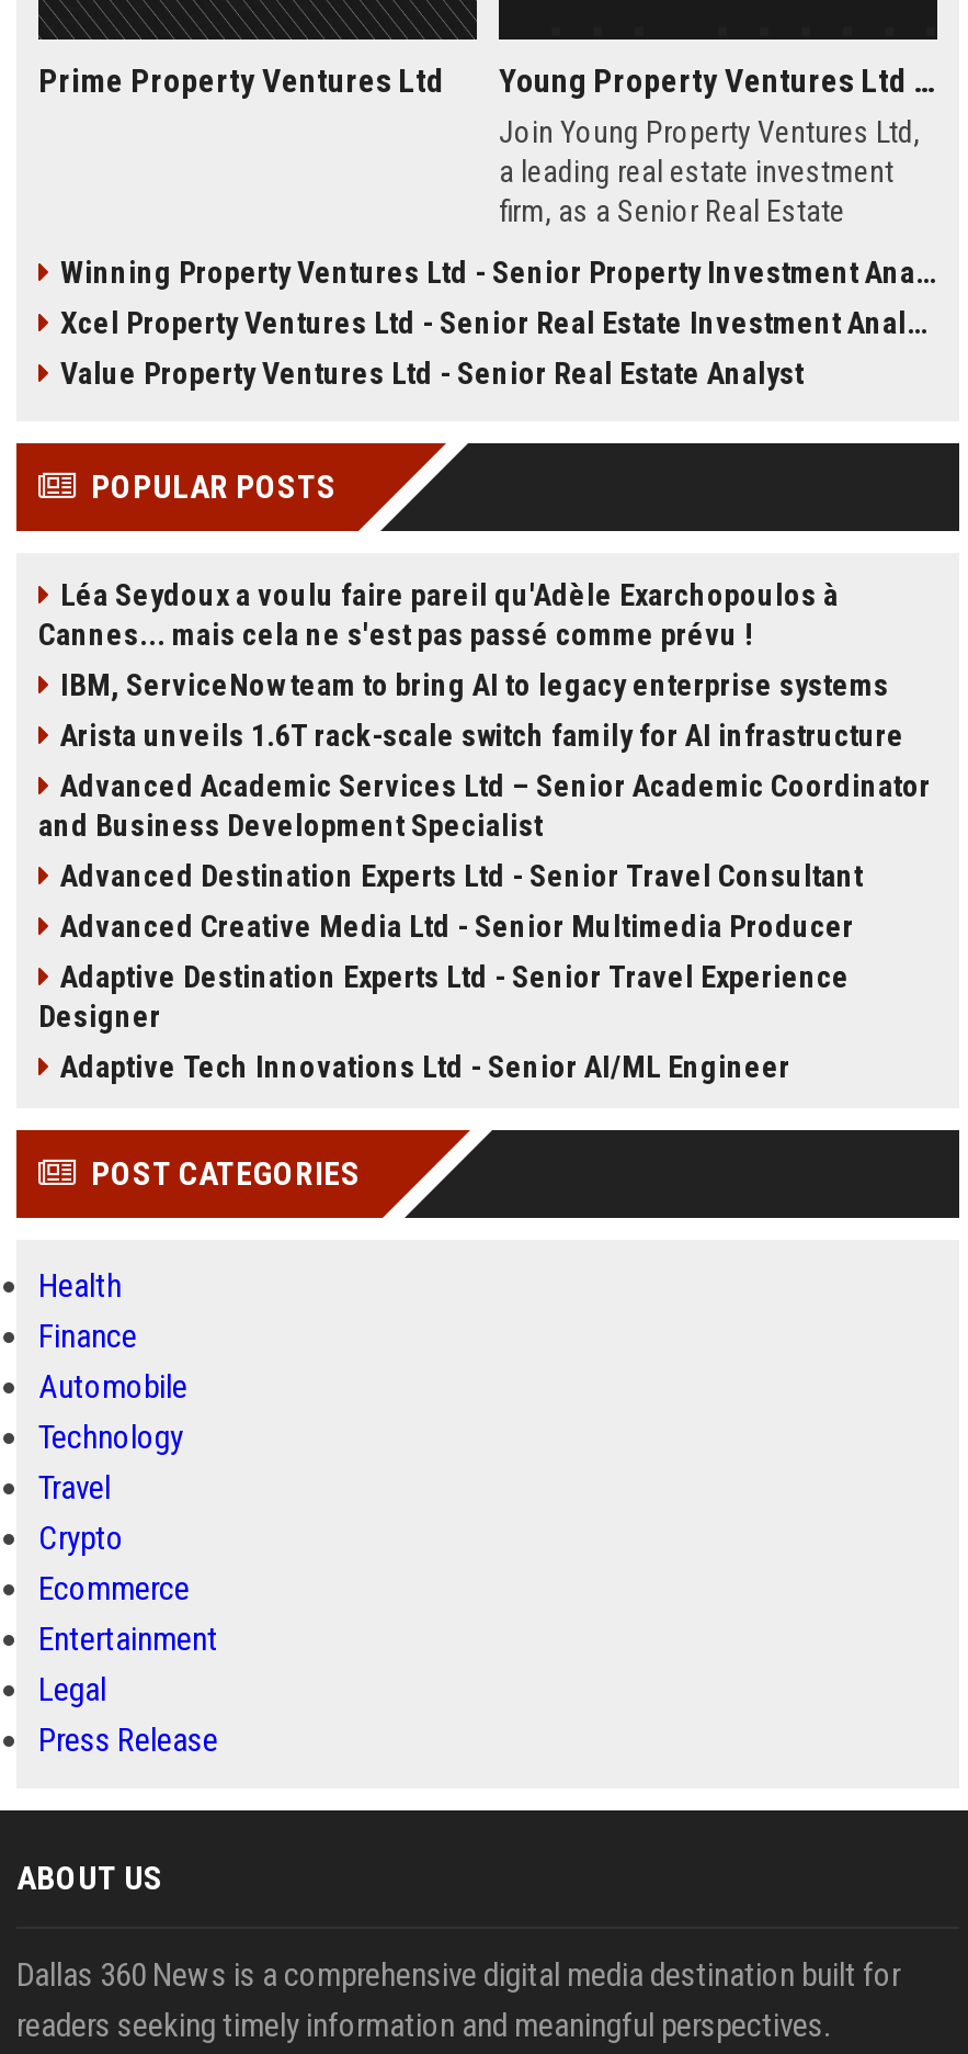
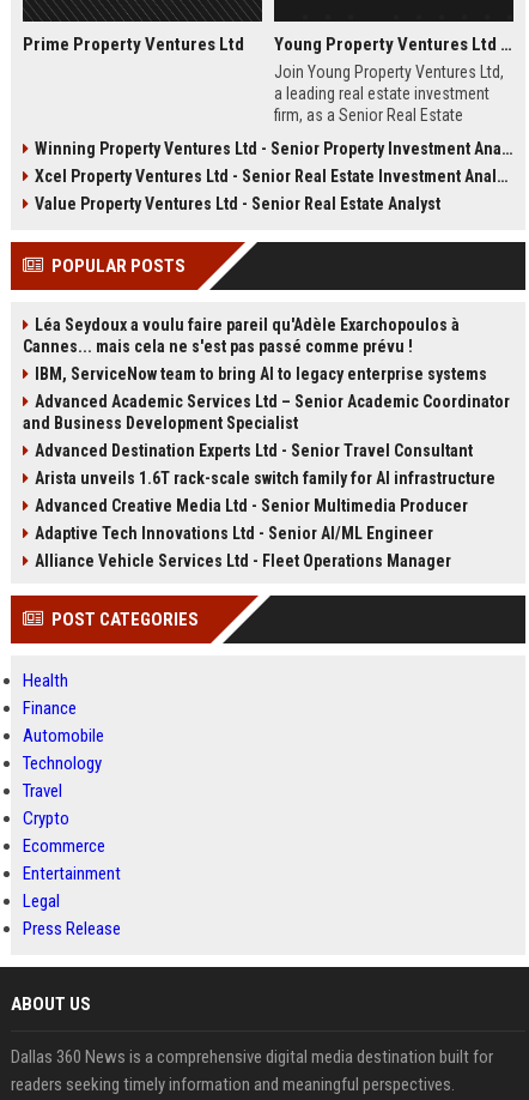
moved down: Arista unveils 1.6T rack-scale switch family for AI infrastructure

- Adaptive Destination Experts Ltd - Senior Travel Experience
- Designer

moved up: Adaptive Tech Innovations Ltd - Senior AI/ML Engineer

+ Alliance Vehicle Services Ltd - Fleet Operations Manager
